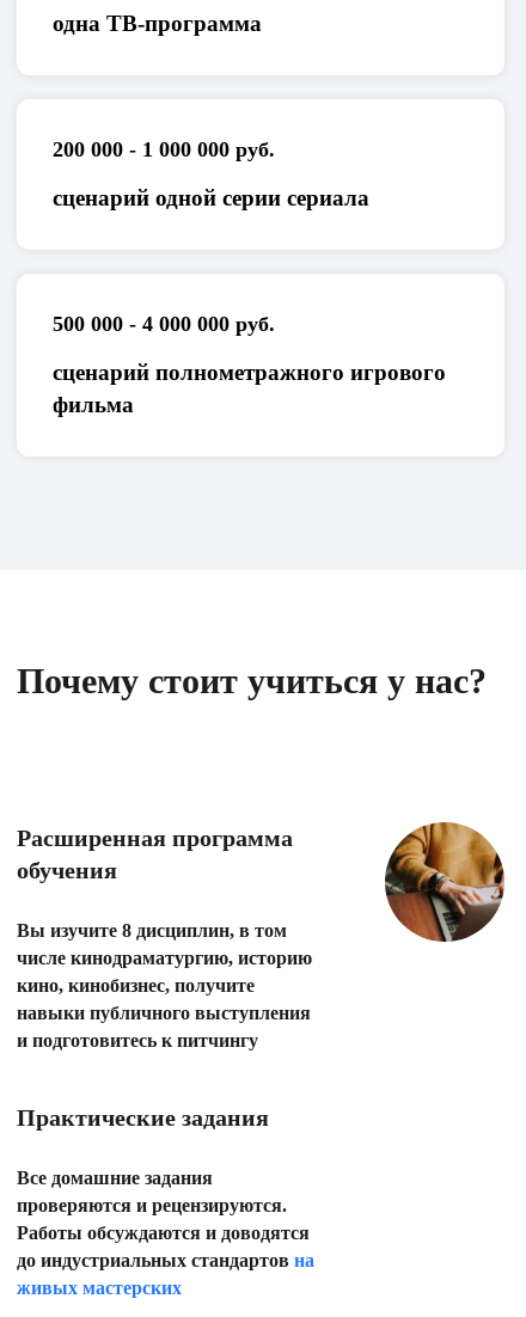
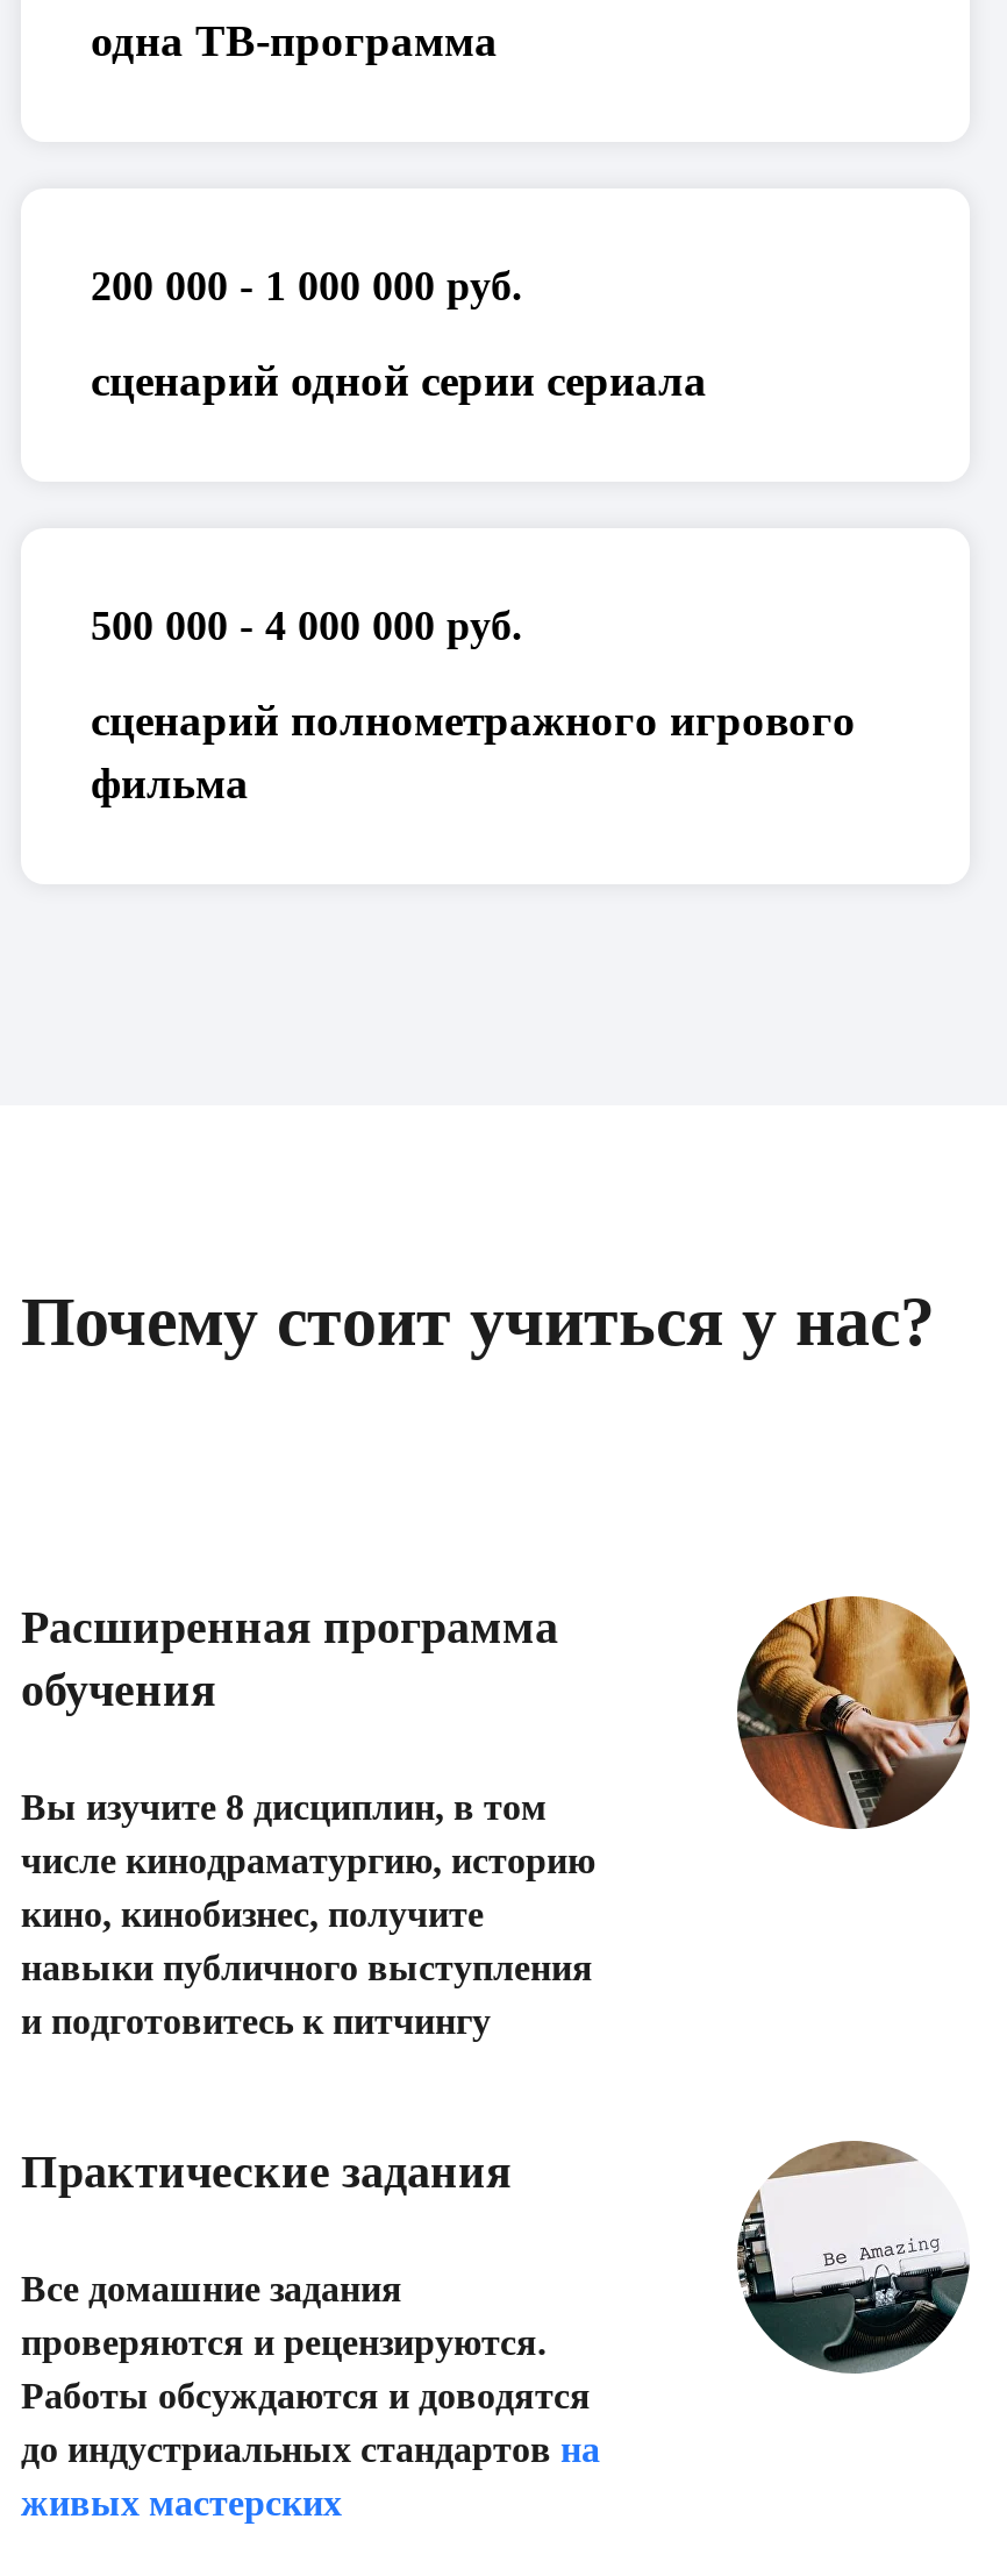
+ [image]
